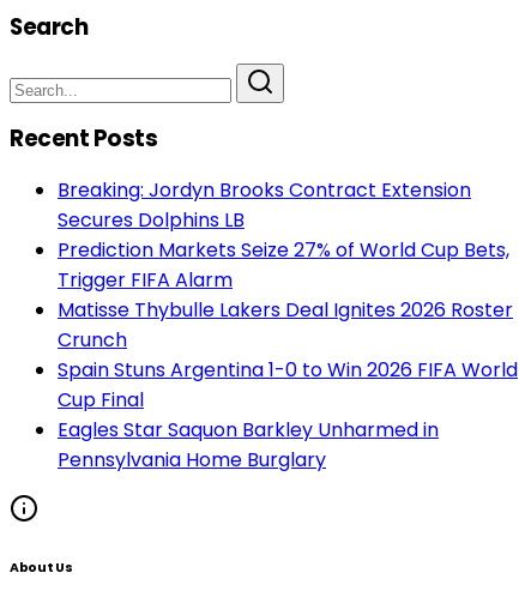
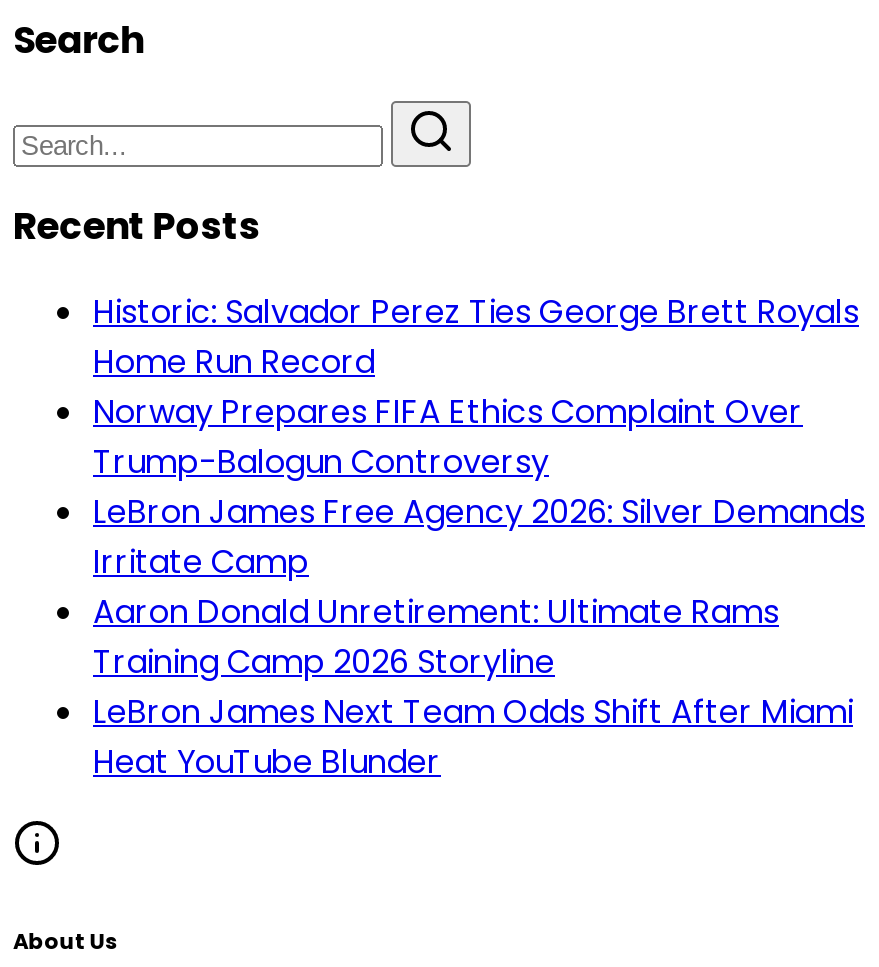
- Breaking: Jordyn Brooks Contract Extension
- Secures Dolphins LB
- Prediction Markets Seize 27% of World Cup Bets,
- Trigger FIFA Alarm
- Matisse Thybulle Lakers Deal Ignites 2026 Roster
- Crunch
- Spain Stuns Argentina 1-0 to Win 2026 FIFA World
- Cup Final
- Eagles Star Saquon Barkley Unharmed in
- Pennsylvania Home Burglary
+ Historic: Salvador Perez Ties George Brett Royals
+ Home Run Record
+ Norway Prepares FIFA Ethics Complaint Over
+ Trump-Balogun Controversy
+ LeBron James Free Agency 2026: Silver Demands
+ Irritate Camp
+ Aaron Donald Unretirement: Ultimate Rams
+ Training Camp 2026 Storyline
+ LeBron James Next Team Odds Shift After Miami
+ Heat YouTube Blunder
